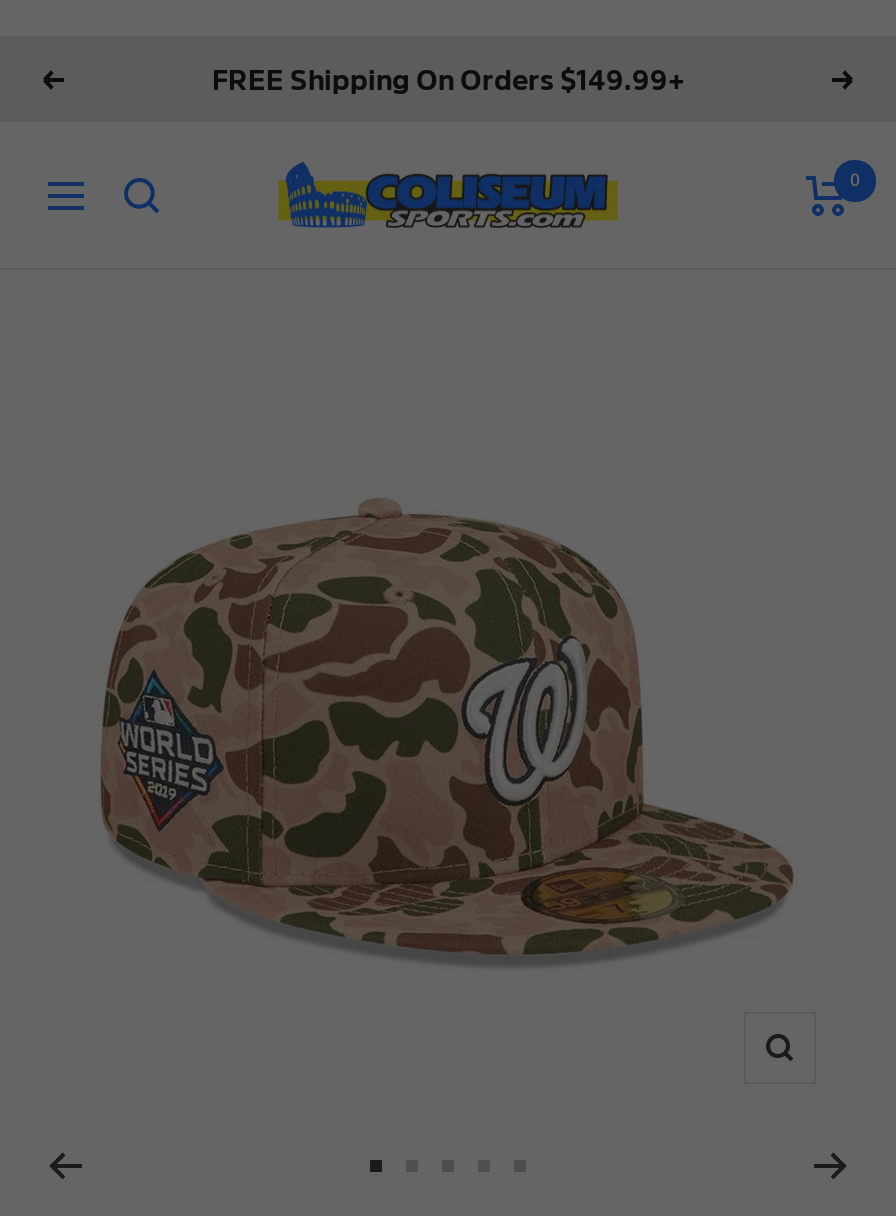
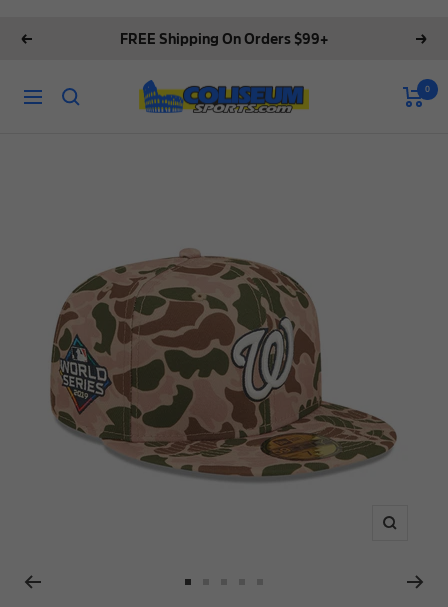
- FREE Shipping On Orders $149.99+
+ FREE Shipping On Orders $99+
